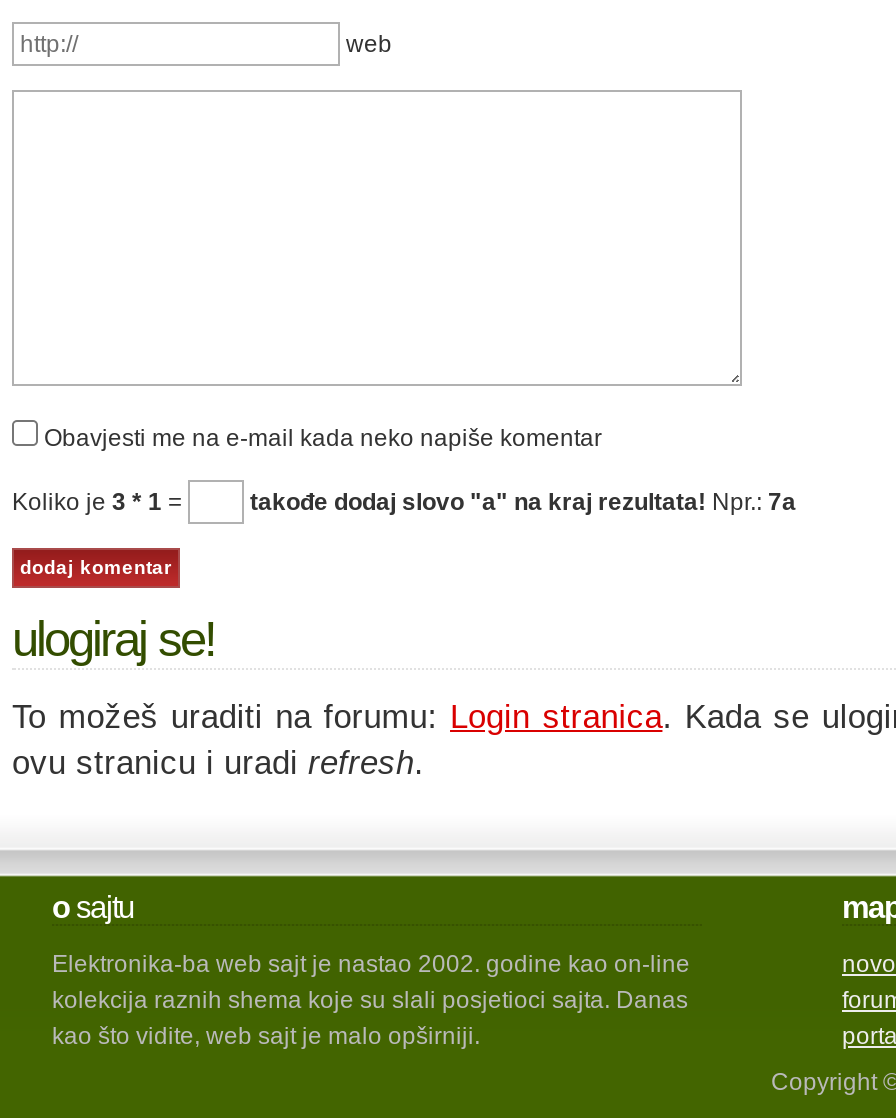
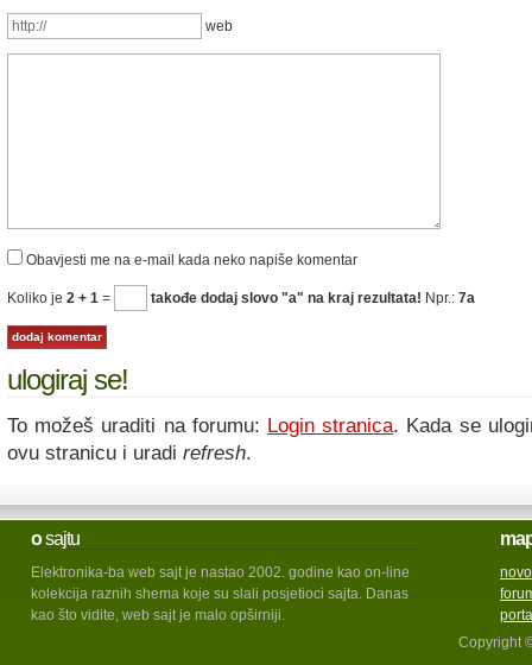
- Koliko je 3 * 1 =
+ Koliko je 2 + 1 =
